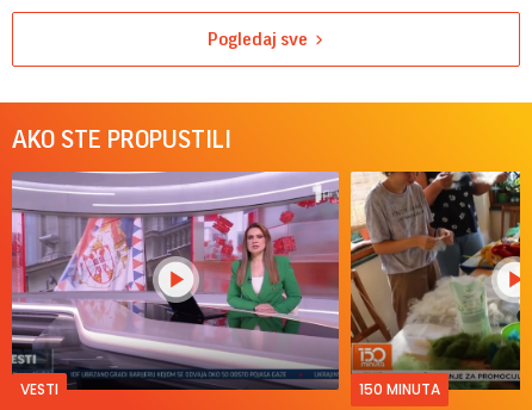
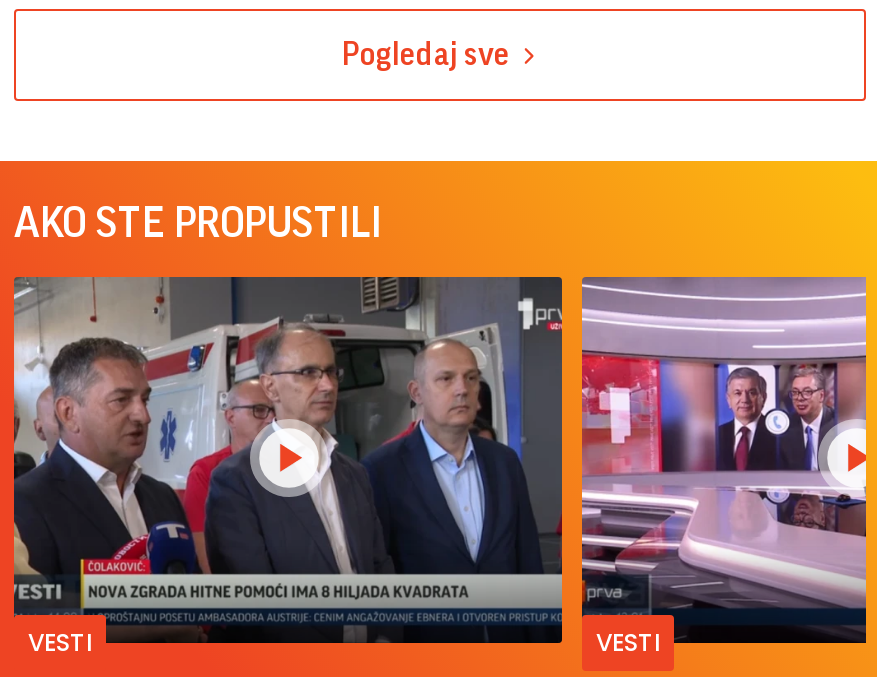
- [image]
- 150 MINUTA
+ [image]
+ VESTI

- [image]
+ [image]
